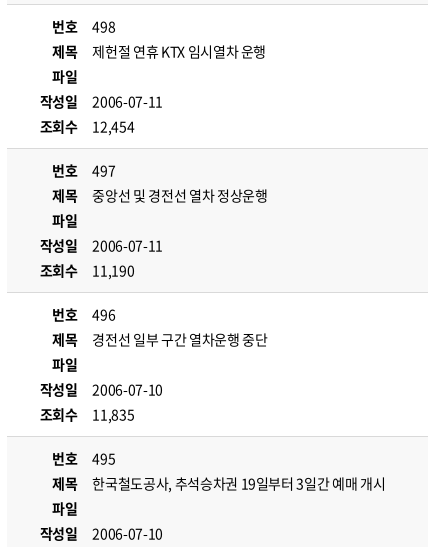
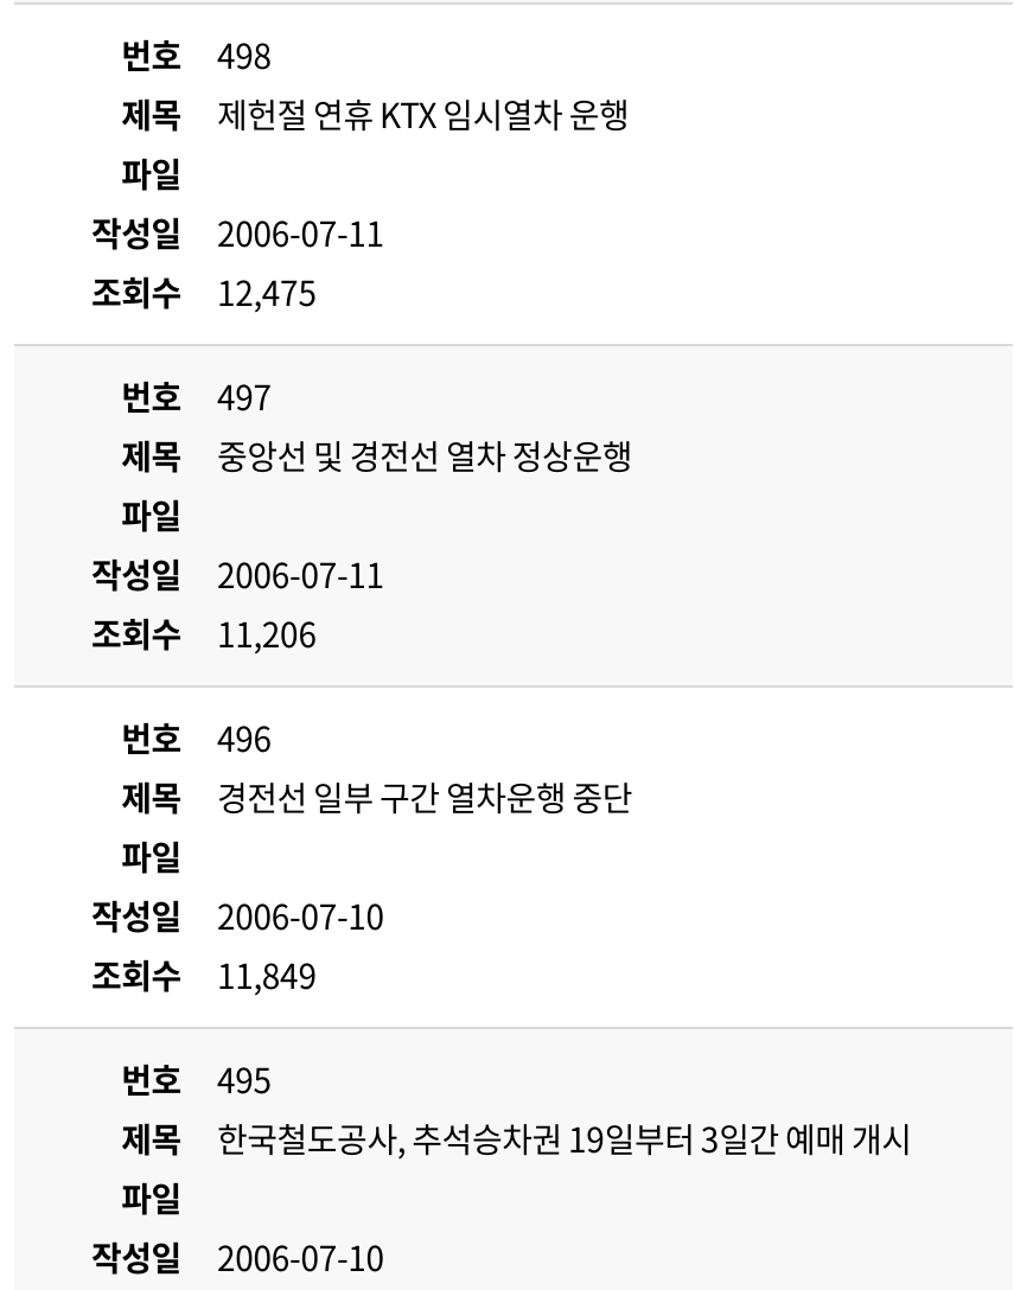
- 조회수 12,454
+ 조회수 12,475

- 조회수 11,190
+ 조회수 11,206

- 조회수 11,835
+ 조회수 11,849
